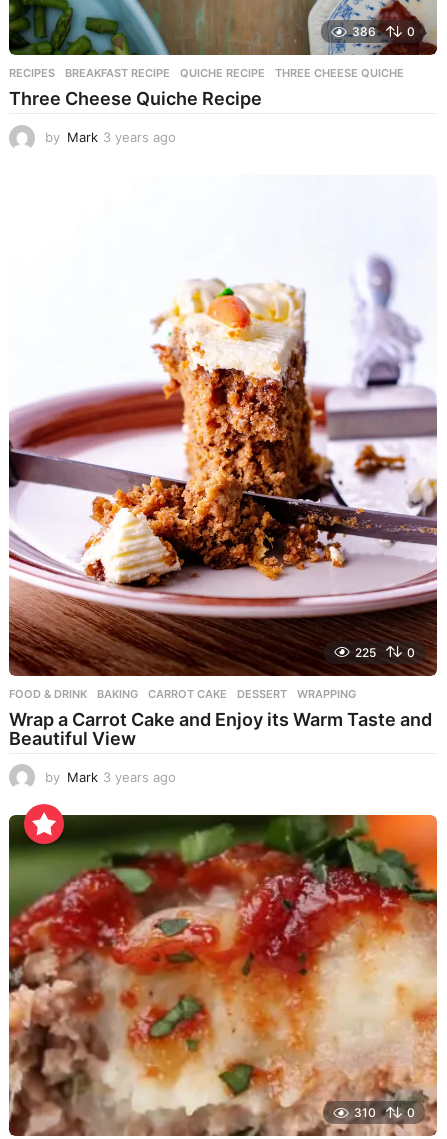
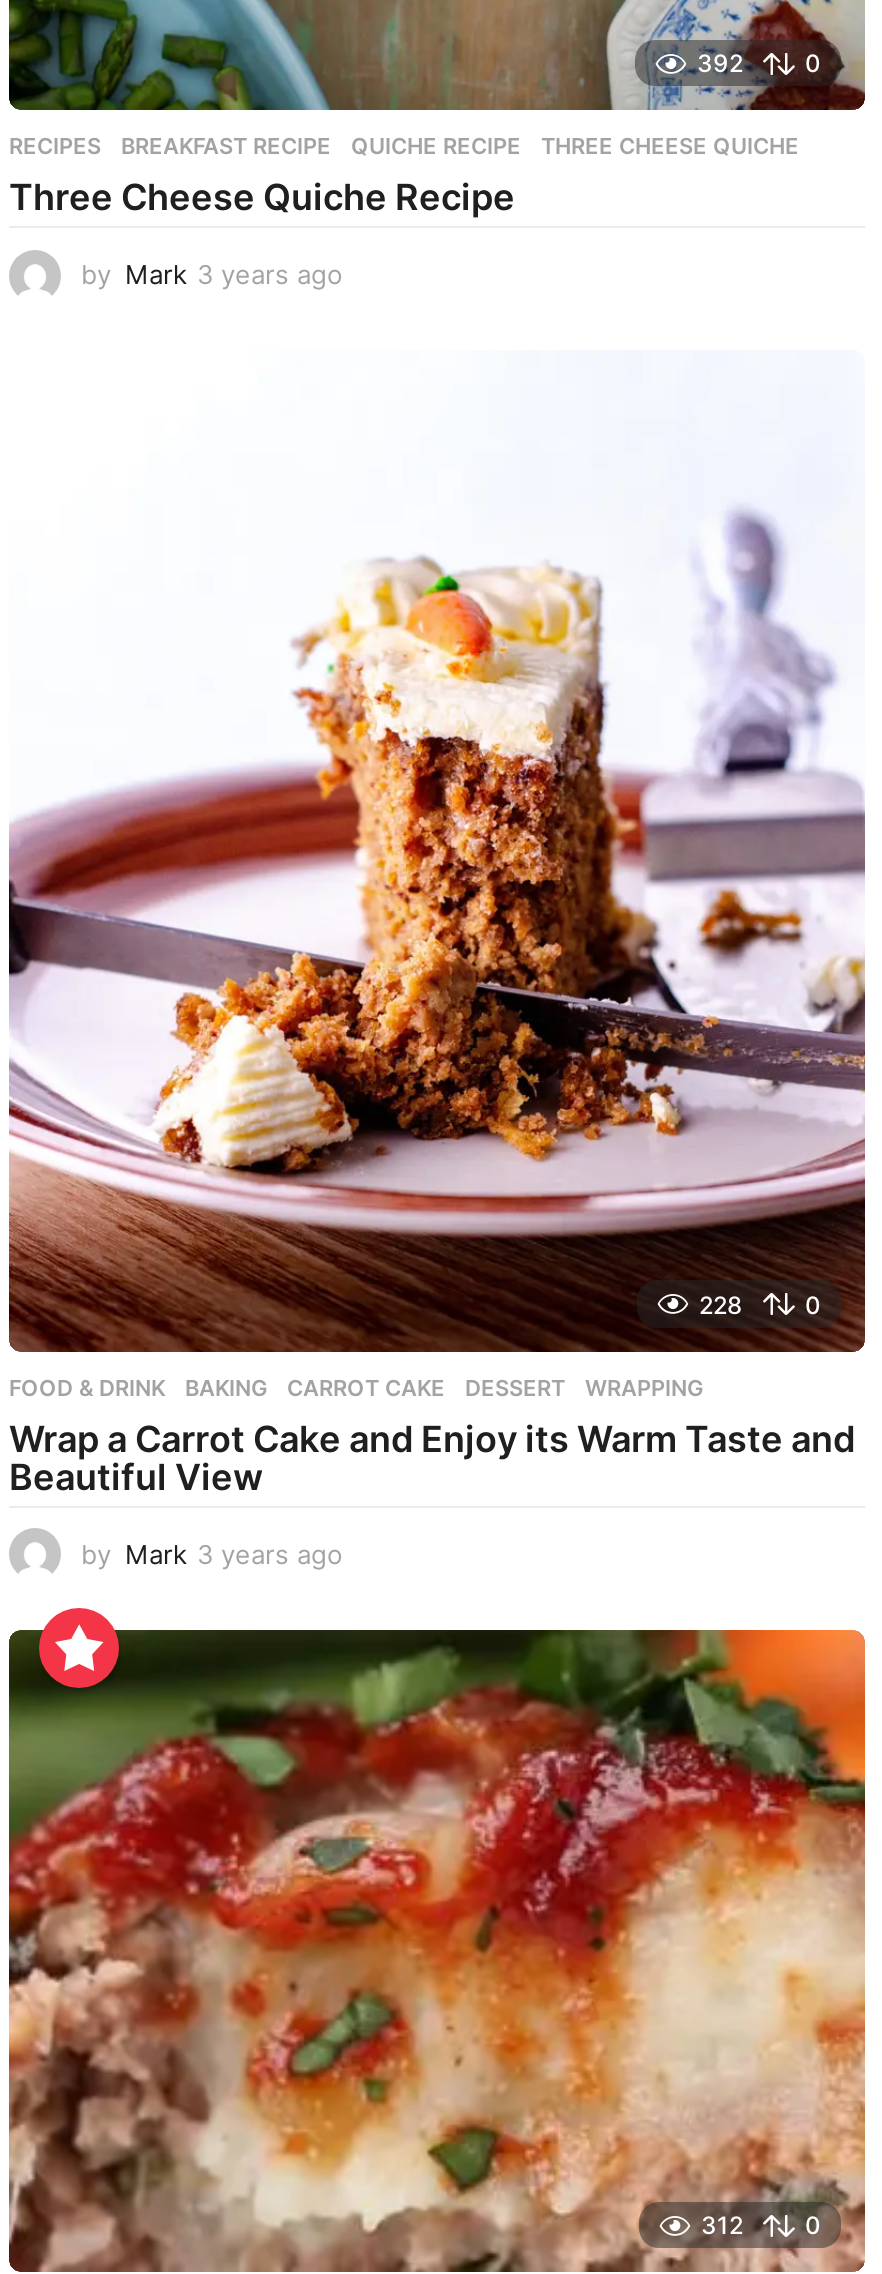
- 386
+ 392

- 225
+ 228

- 310
+ 312
